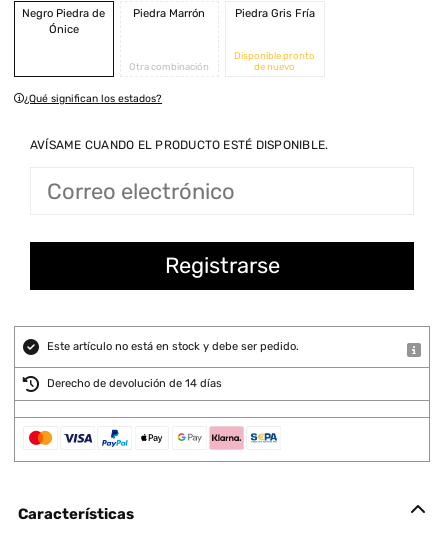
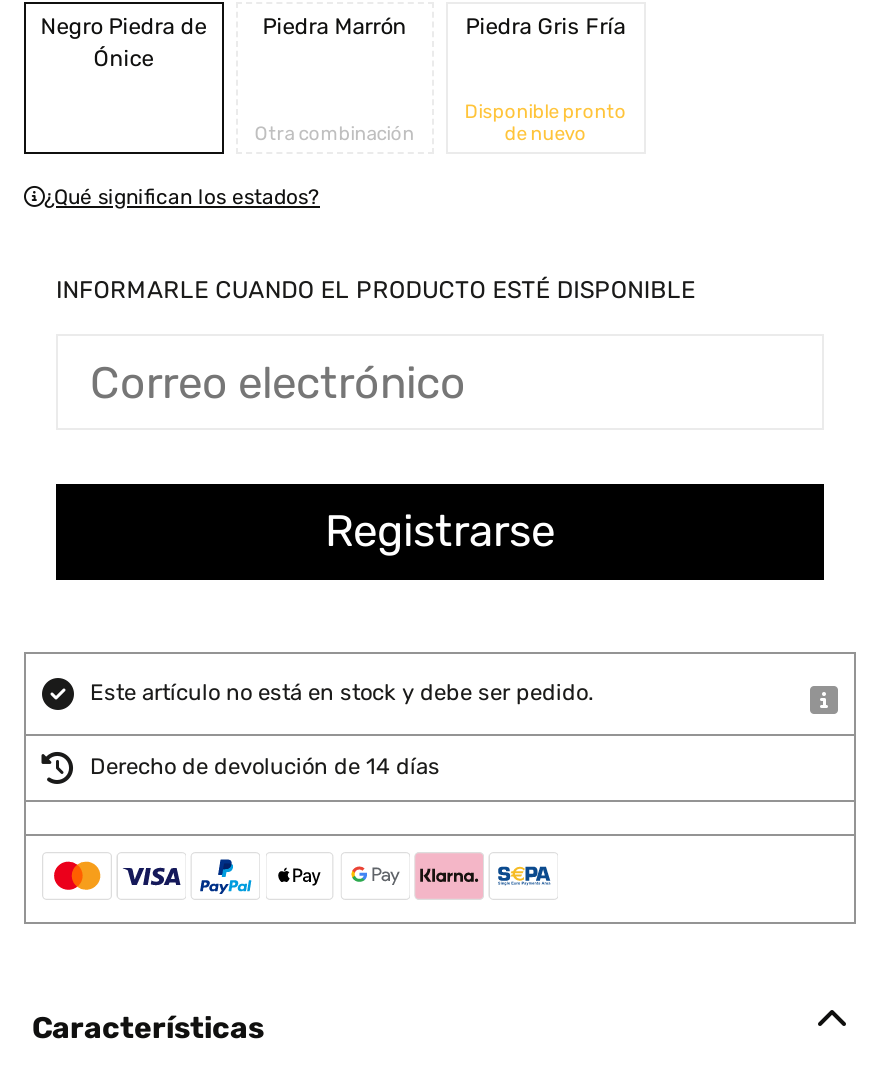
- AVÍSAME CUANDO EL PRODUCTO ESTÉ DISPONIBLE.
+ INFORMARLE CUANDO EL PRODUCTO ESTÉ DISPONIBLE
